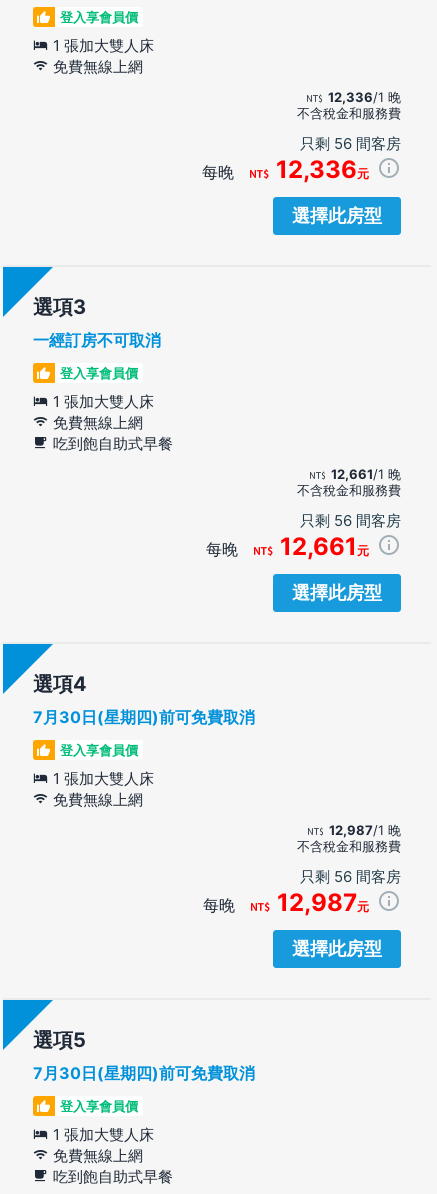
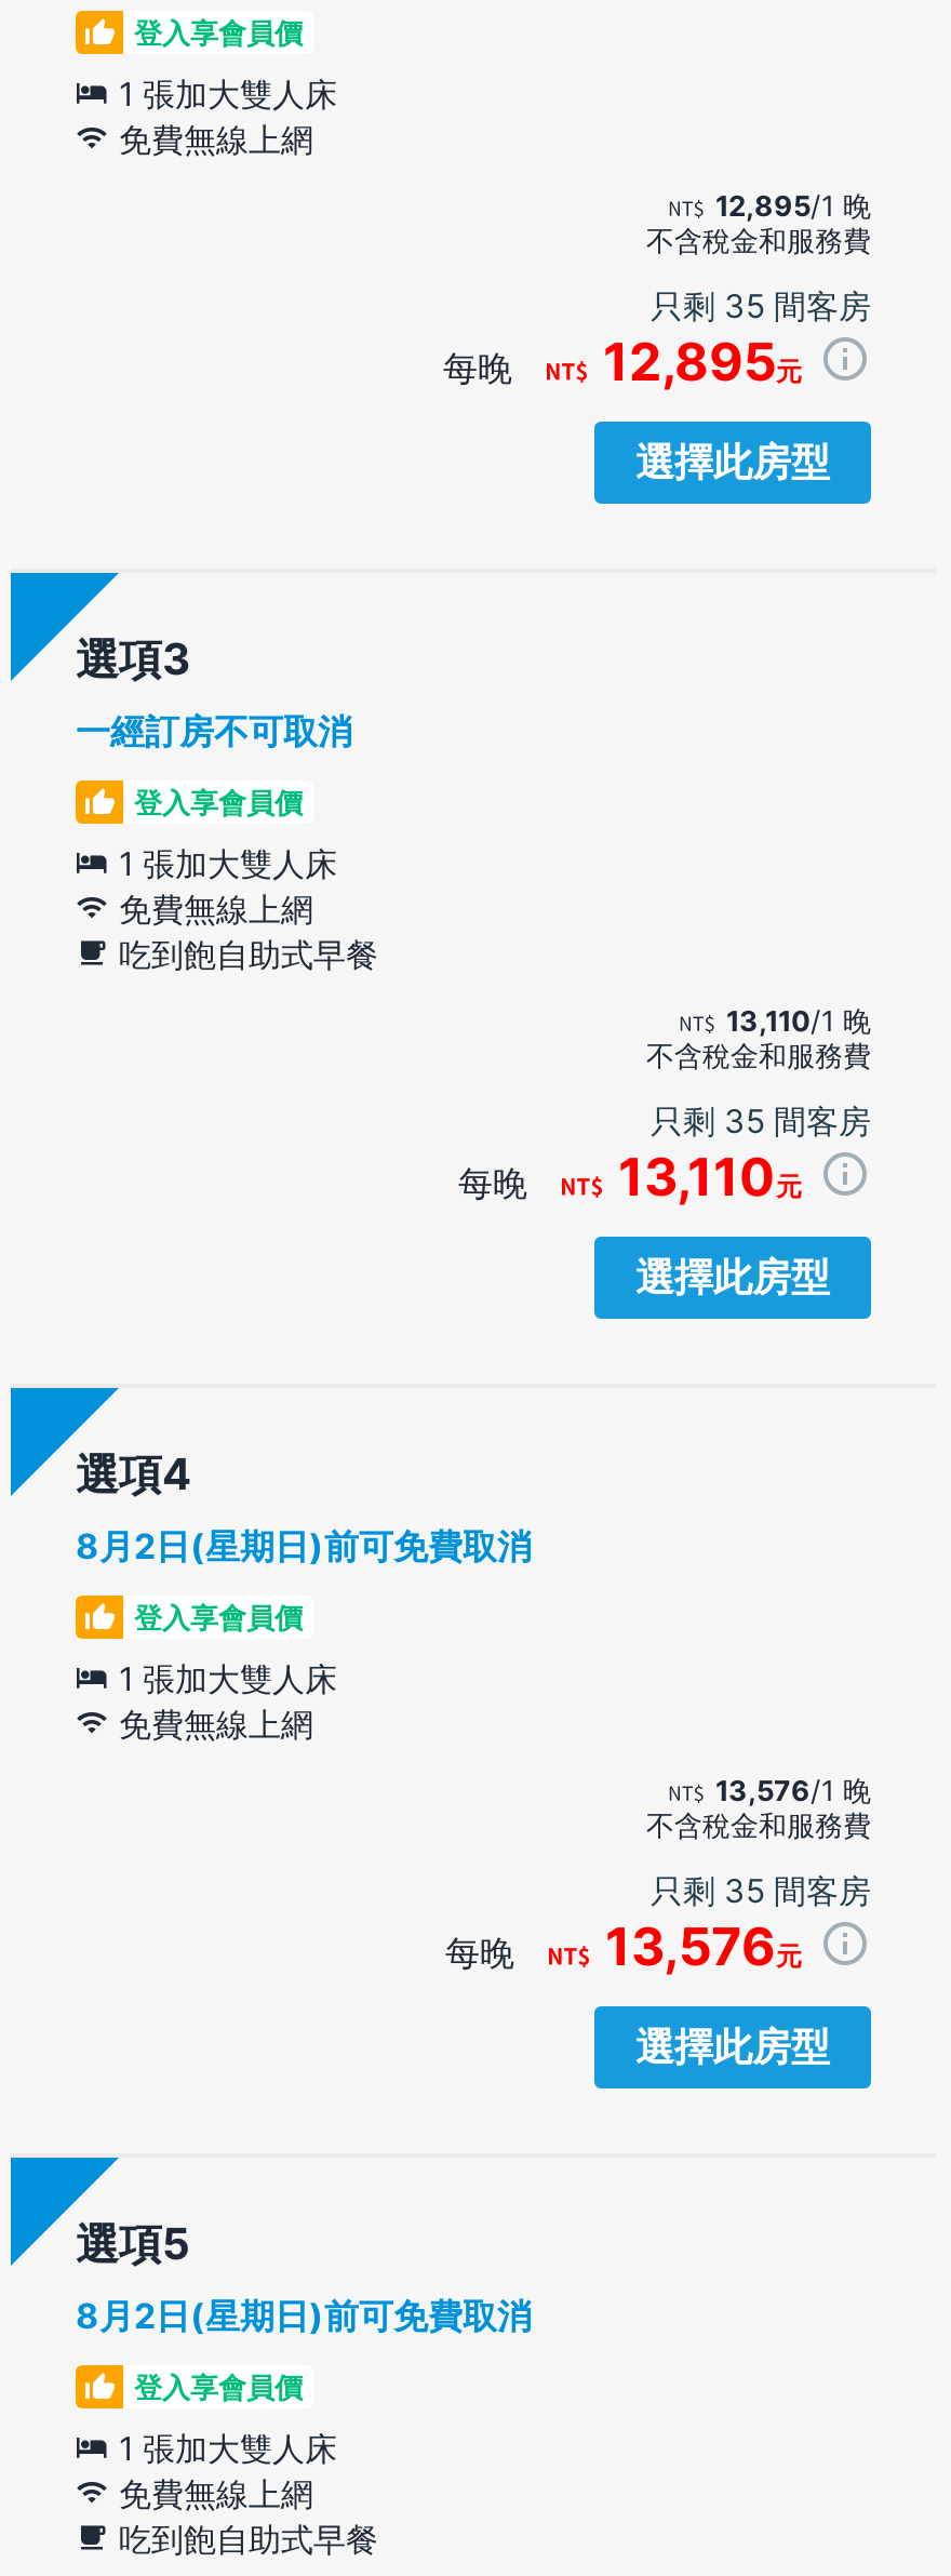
- 12,336/1 晚
+ 12,895/1 晚

- 只剩 56 間客房
+ 只剩 35 間客房

- 12,336元
+ 12,895元

- 12,661/1 晚
+ 13,110/1 晚

- 只剩 56 間客房
+ 只剩 35 間客房

- 12,661元
+ 13,110元

- 7月30日(星期四)前可免費取消
+ 8月2日(星期日)前可免費取消

- 12,987/1 晚
+ 13,576/1 晚

- 只剩 56 間客房
+ 只剩 35 間客房

- 12,987元
+ 13,576元

- 7月30日(星期四)前可免費取消
+ 8月2日(星期日)前可免費取消
